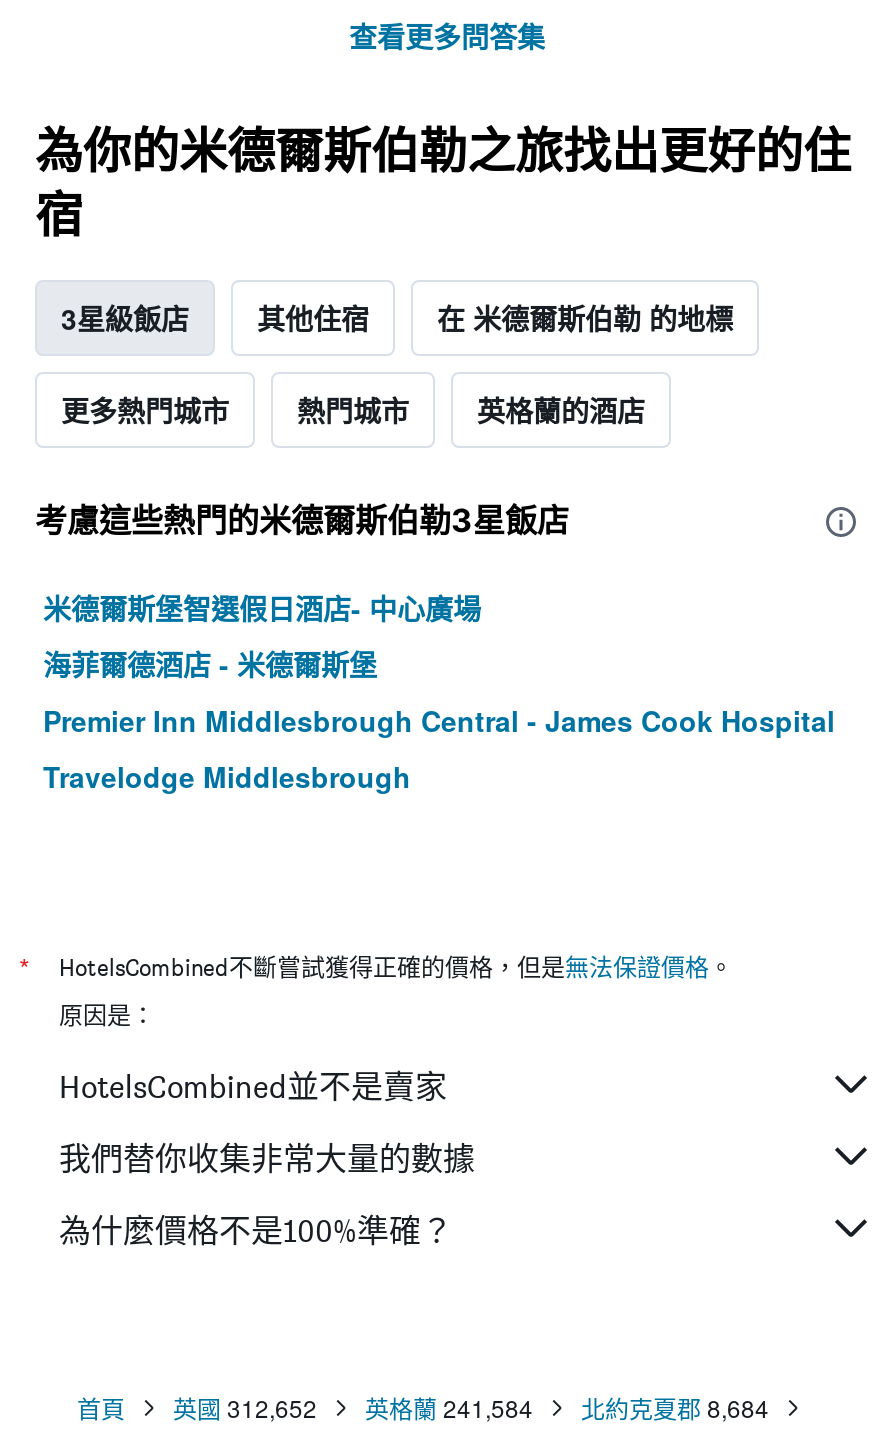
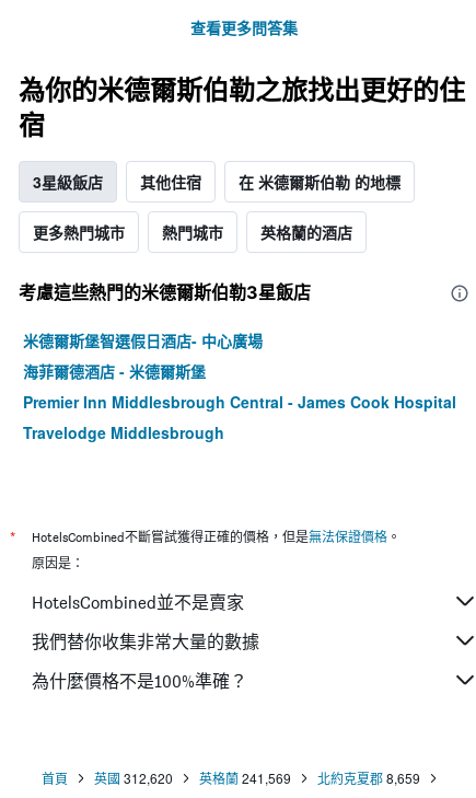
- 英國 312,652
+ 英國 312,620

- 英格蘭 241,584
+ 英格蘭 241,569

- 北約克夏郡 8,684
+ 北約克夏郡 8,659
